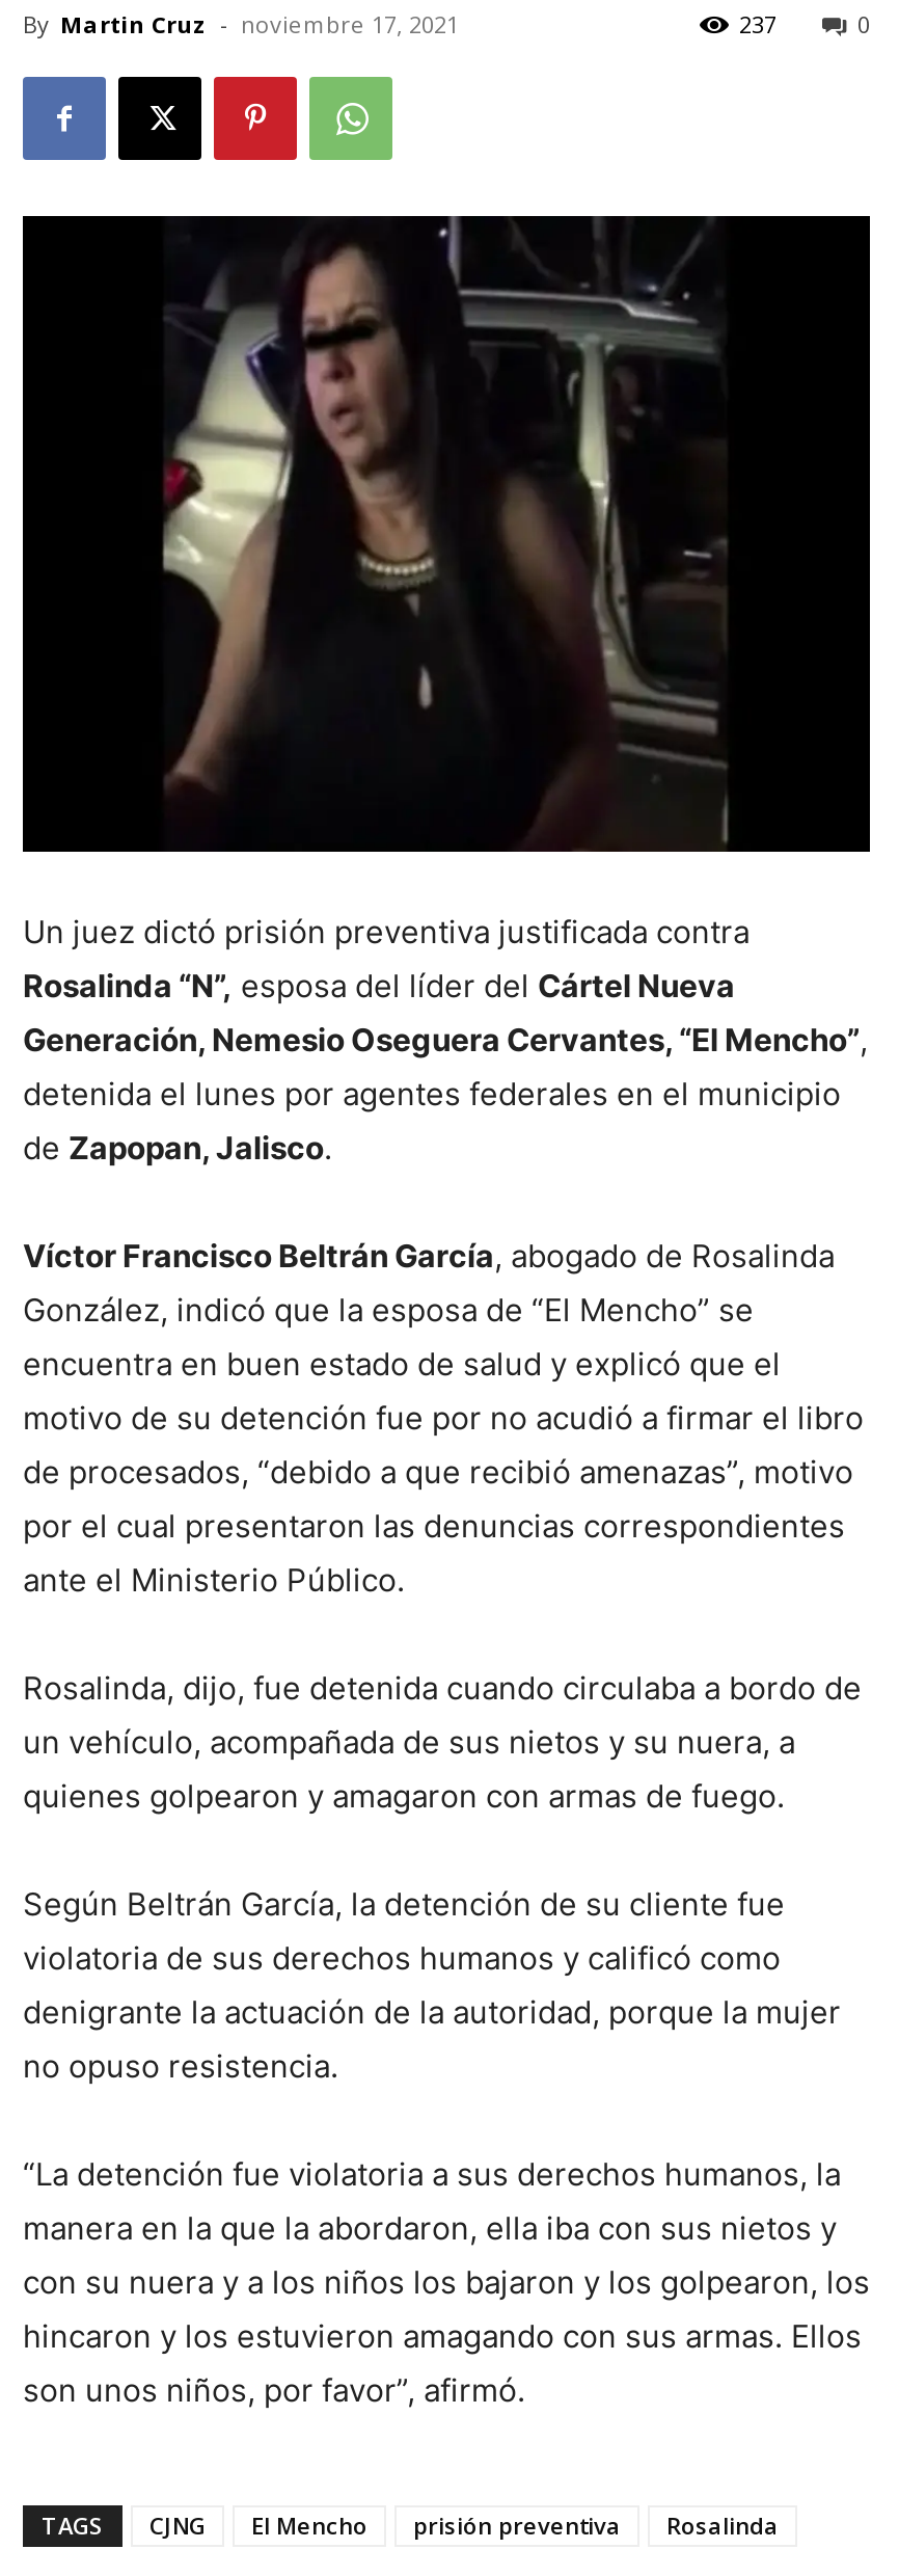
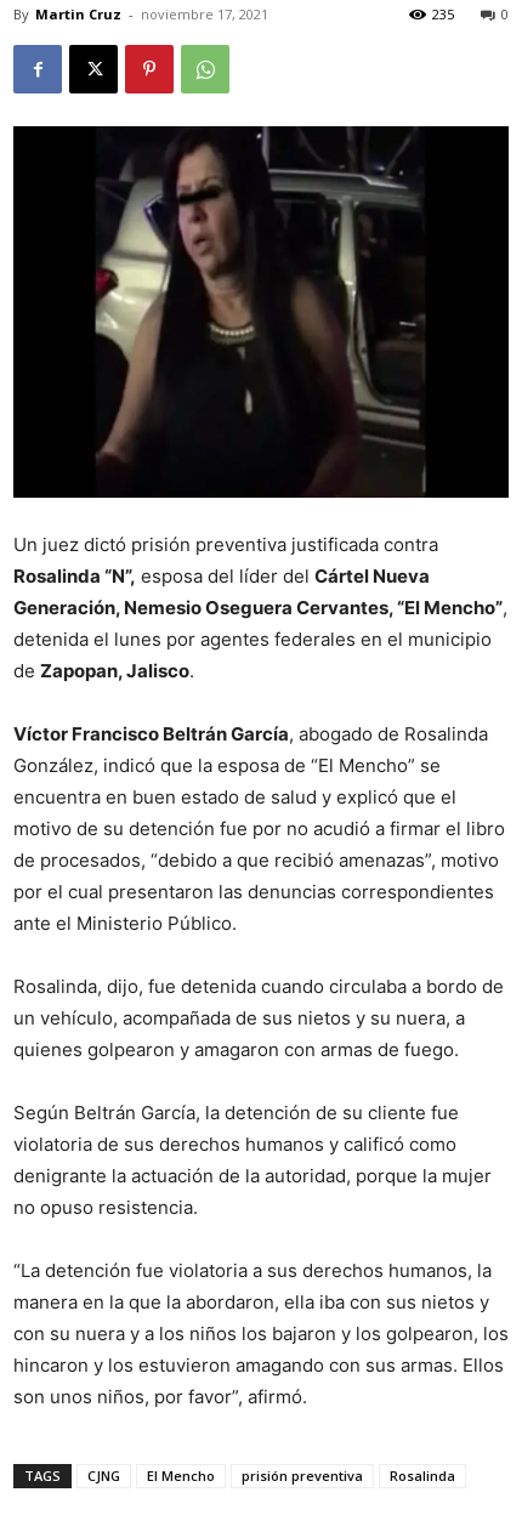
- 237
+ 235
